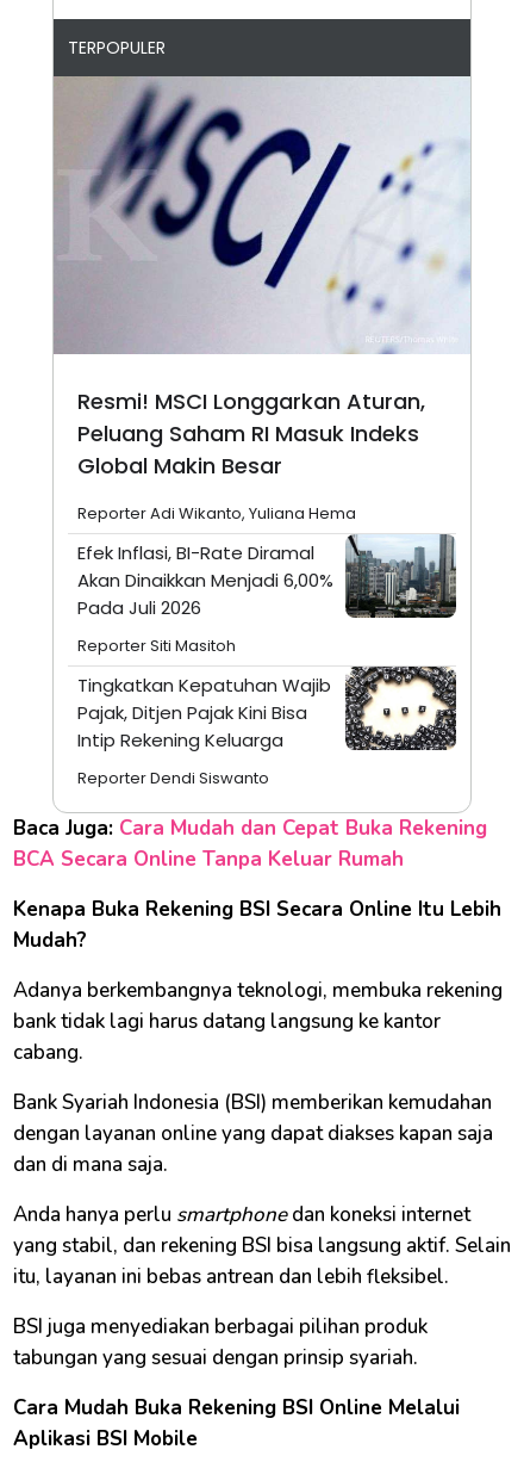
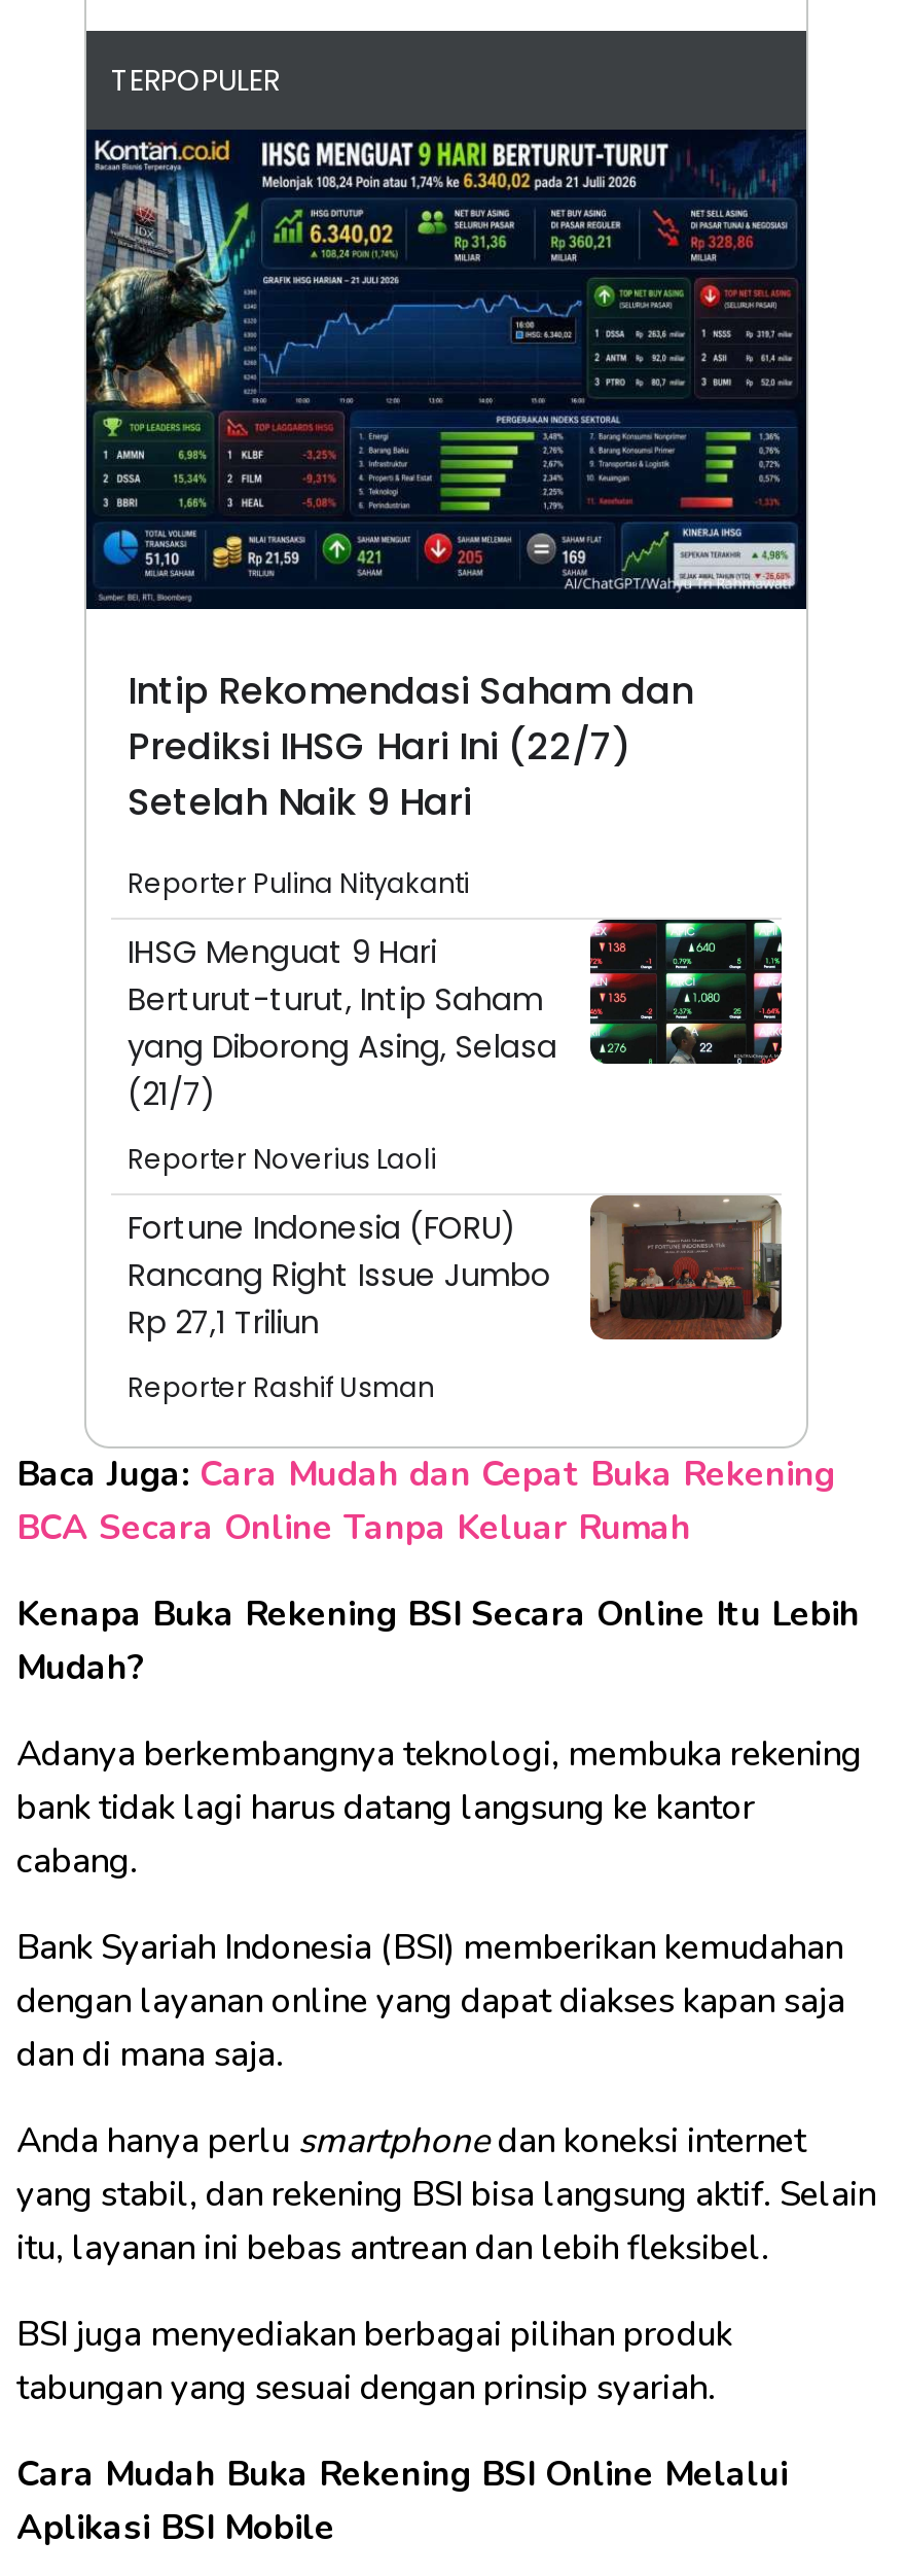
- [image]
- Resmi! MSCI Longgarkan Aturan,
- Peluang Saham RI Masuk Indeks
- Global Makin Besar
+ [image]
+ Intip Rekomendasi Saham dan
+ Prediksi IHSG Hari Ini (22/7)
+ Setelah Naik 9 Hari

- Reporter Adi Wikanto, Yuliana Hema
+ Reporter Pulina Nityakanti

- [image]
- Efek Inflasi, BI-Rate Diramal
- Akan Dinaikkan Menjadi 6,00%
- Pada Juli 2026
+ [image]
+ IHSG Menguat 9 Hari
+ Berturut-turut, Intip Saham
+ yang Diborong Asing, Selasa
+ (21/7)

- Reporter Siti Masitoh
+ Reporter Noverius Laoli

- [image]
- Tingkatkan Kepatuhan Wajib
- Pajak, Ditjen Pajak Kini Bisa
- Intip Rekening Keluarga
+ [image]
+ Fortune Indonesia (FORU)
+ Rancang Right Issue Jumbo
+ Rp 27,1 Triliun

- Reporter Dendi Siswanto
+ Reporter Rashif Usman
